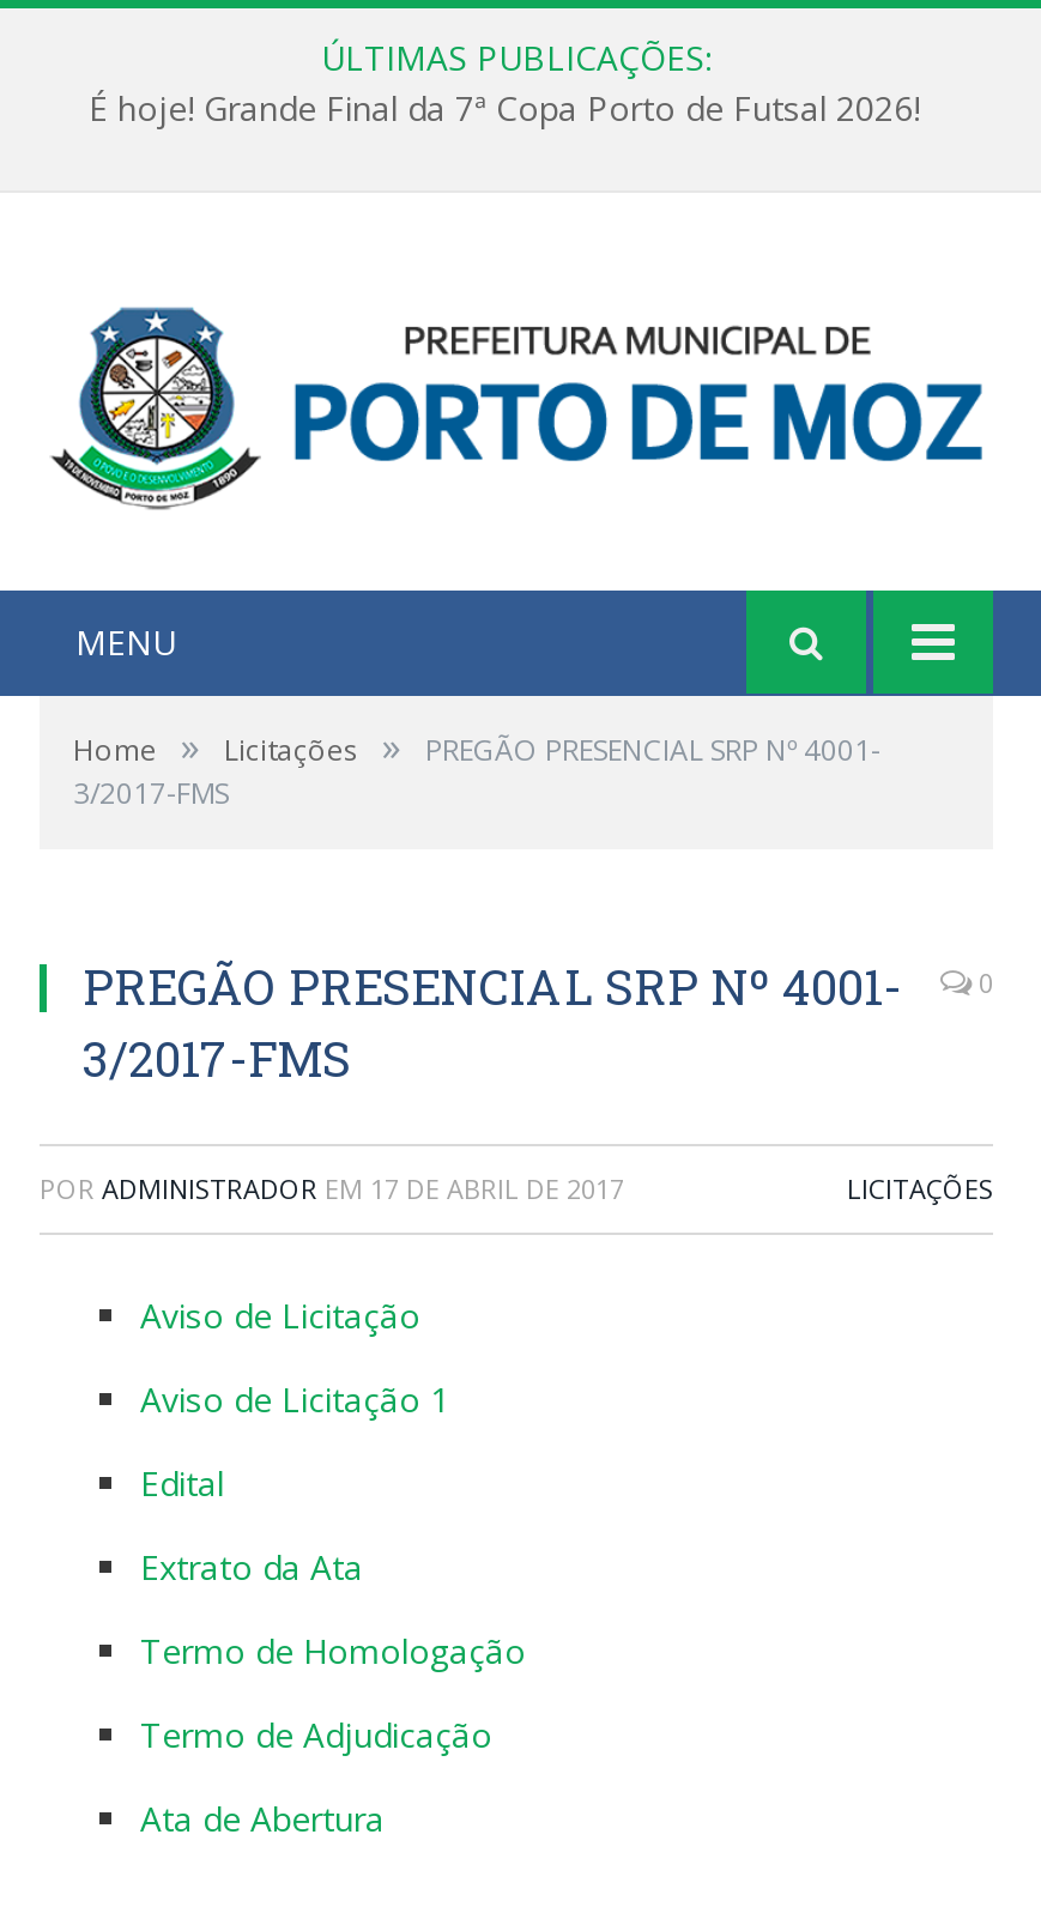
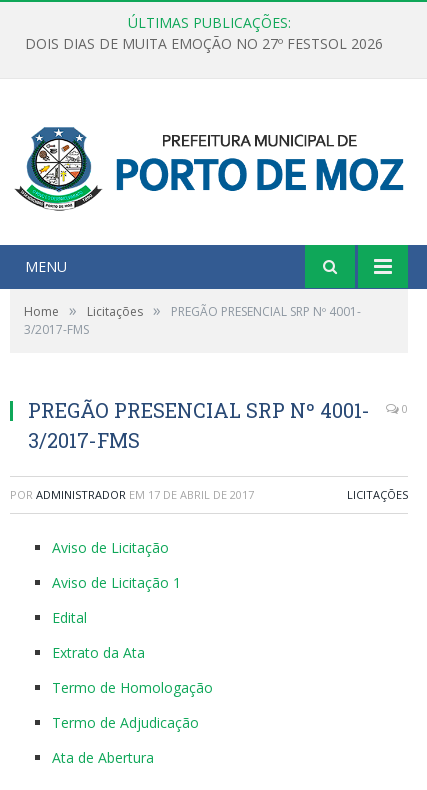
- É hoje! Grande Final da 7ª Copa Porto de Futsal 2026!
+ DOIS DIAS DE MUITA EMOÇÃO NO 27º FESTSOL 2026
